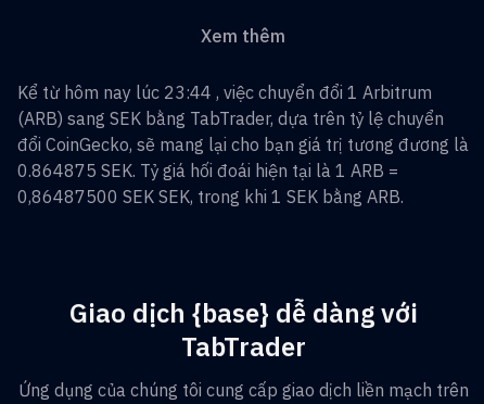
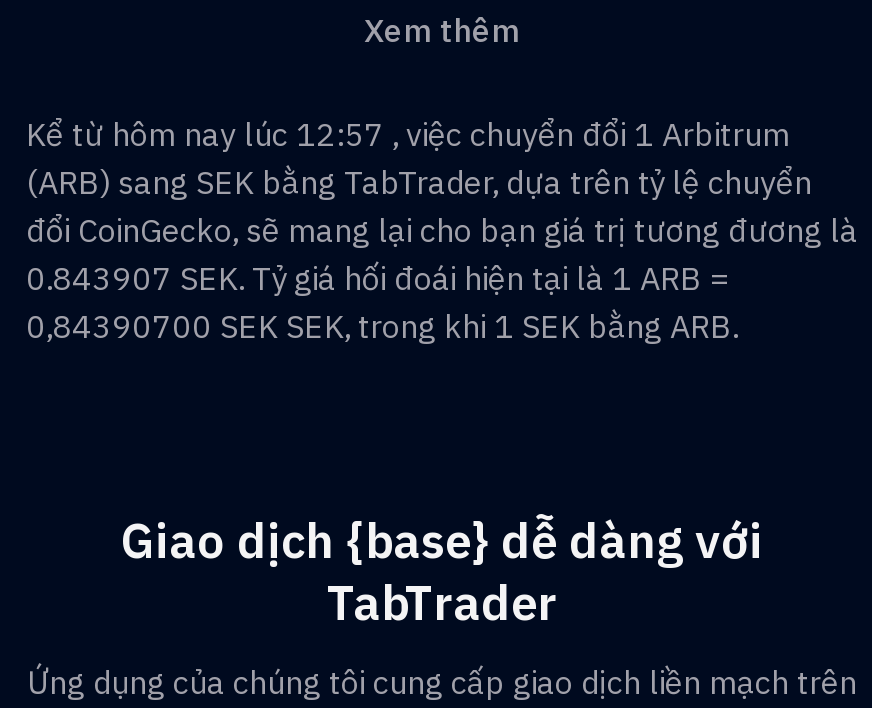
- Kể từ hôm nay lúc 23:44 , việc chuyển đổi 1 Arbitrum
+ Kể từ hôm nay lúc 12:57 , việc chuyển đổi 1 Arbitrum

- 0.864875 SEK. Tỷ giá hối đoái hiện tại là 1 ARB =
+ 0.843907 SEK. Tỷ giá hối đoái hiện tại là 1 ARB =

- 0,86487500 SEK SEK, trong khi 1 SEK bằng ARB.
+ 0,84390700 SEK SEK, trong khi 1 SEK bằng ARB.
